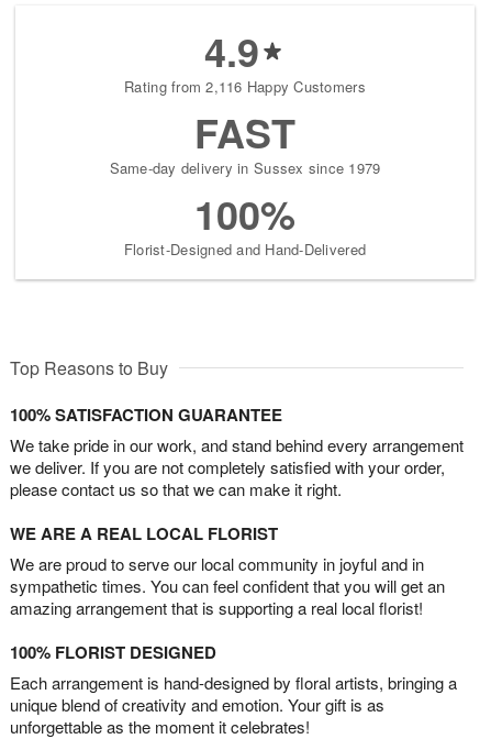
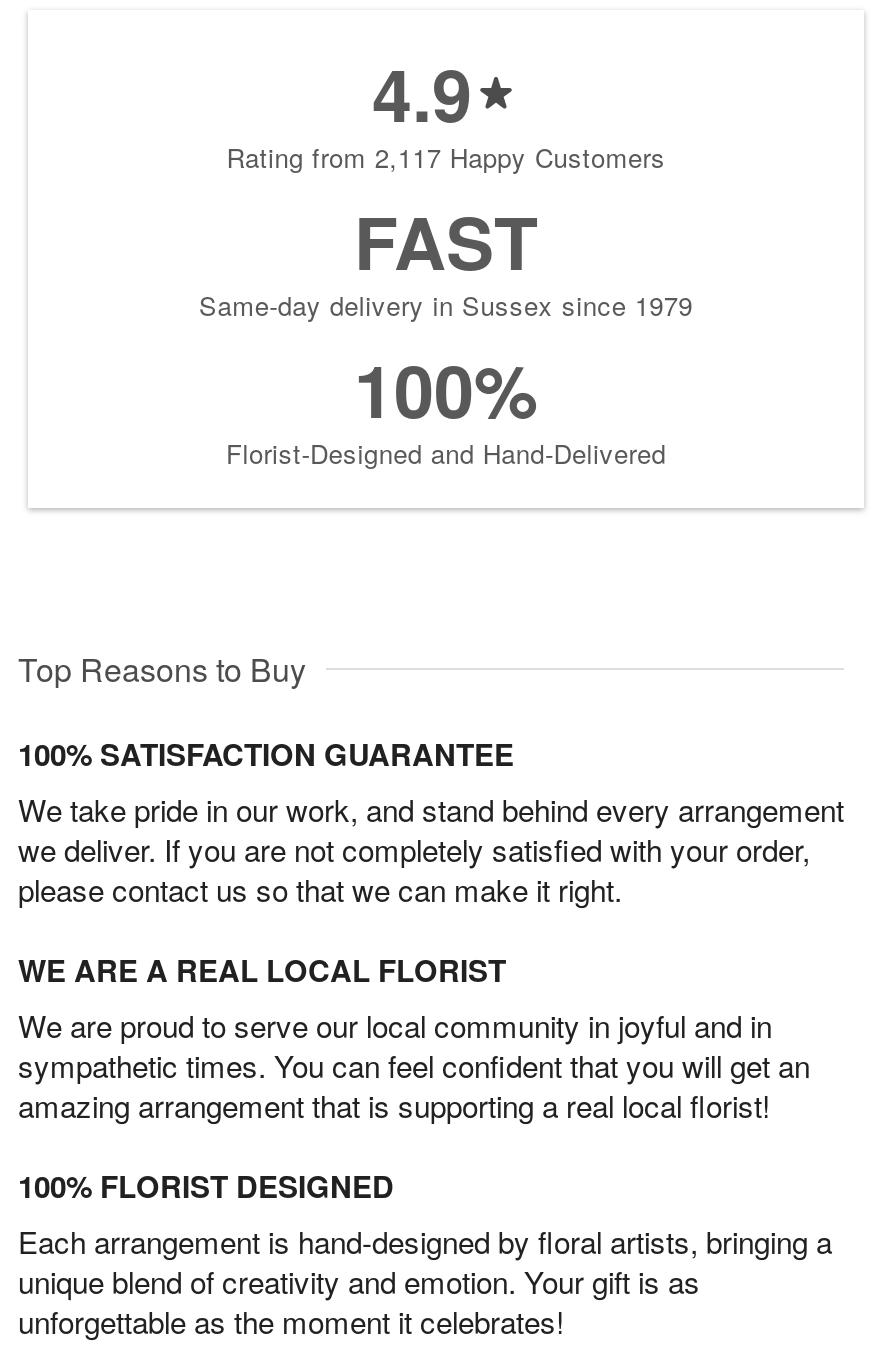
- Rating from 2,116 Happy Customers
+ Rating from 2,117 Happy Customers
